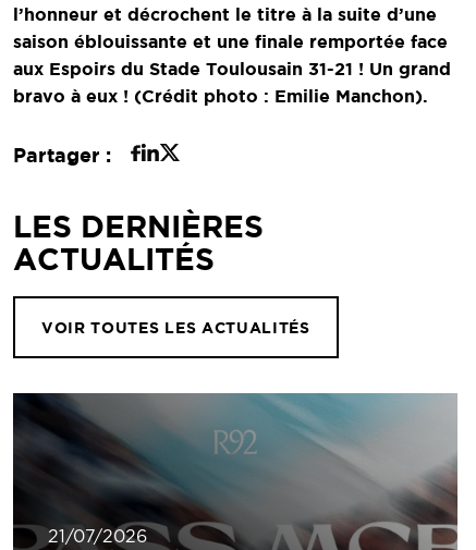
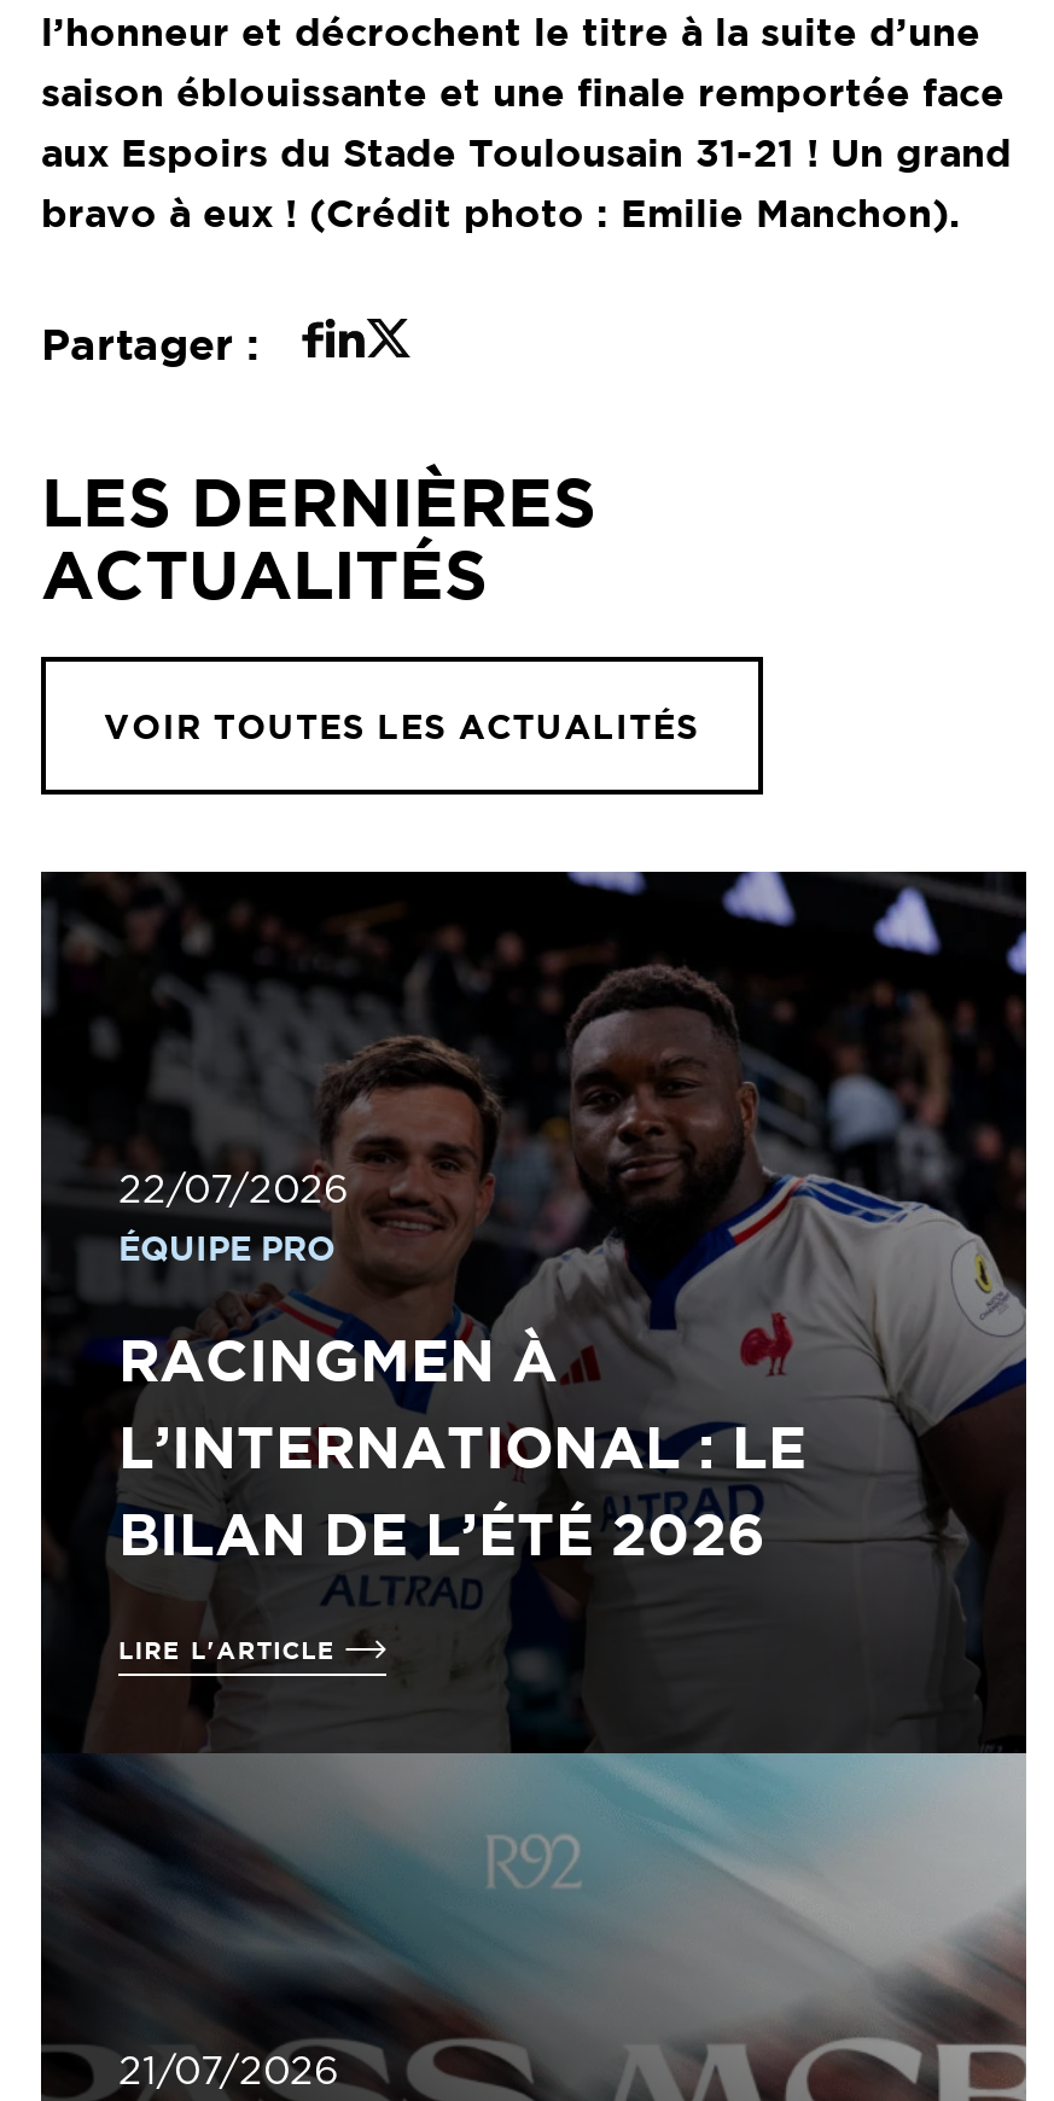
+ [image]
+ 22/07/2026
+ ÉQUIPE PRO
+ RACINGMEN À
+ L’INTERNATIONAL : LE
+ BILAN DE L’ÉTÉ 2026
+ LIRE L'ARTICLE
